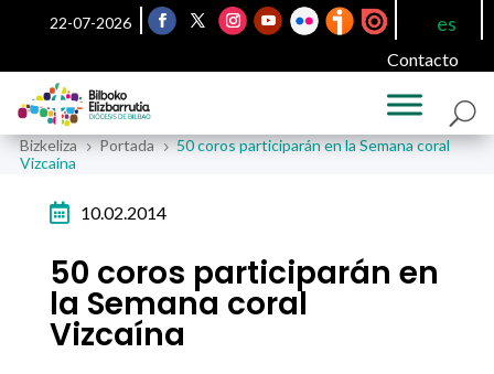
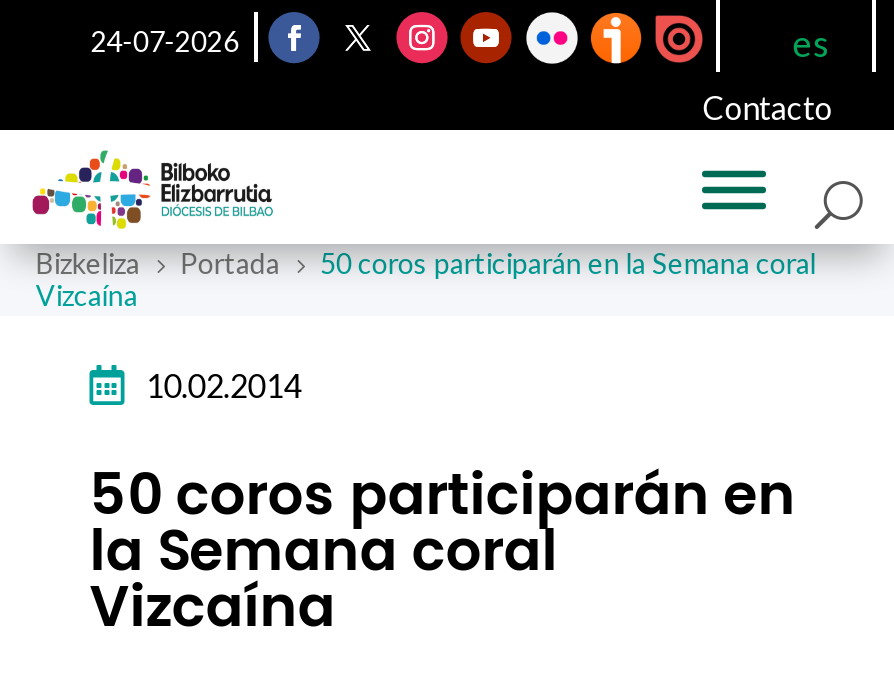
- 22-07-2026
+ 24-07-2026
